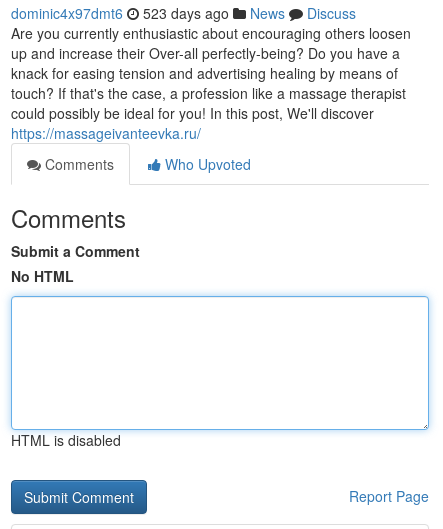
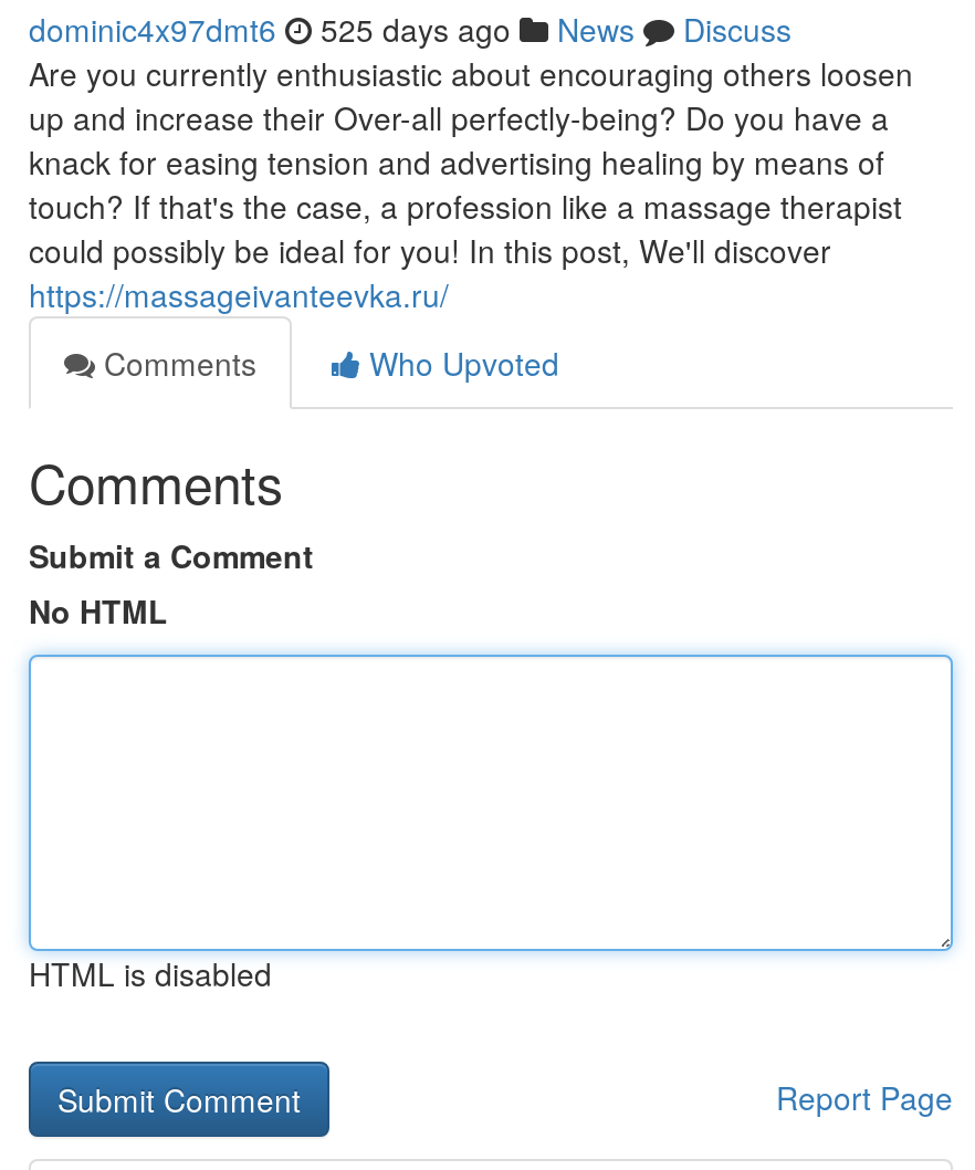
- dominic4x97dmt6 523 days ago News Discuss
+ dominic4x97dmt6 525 days ago News Discuss
